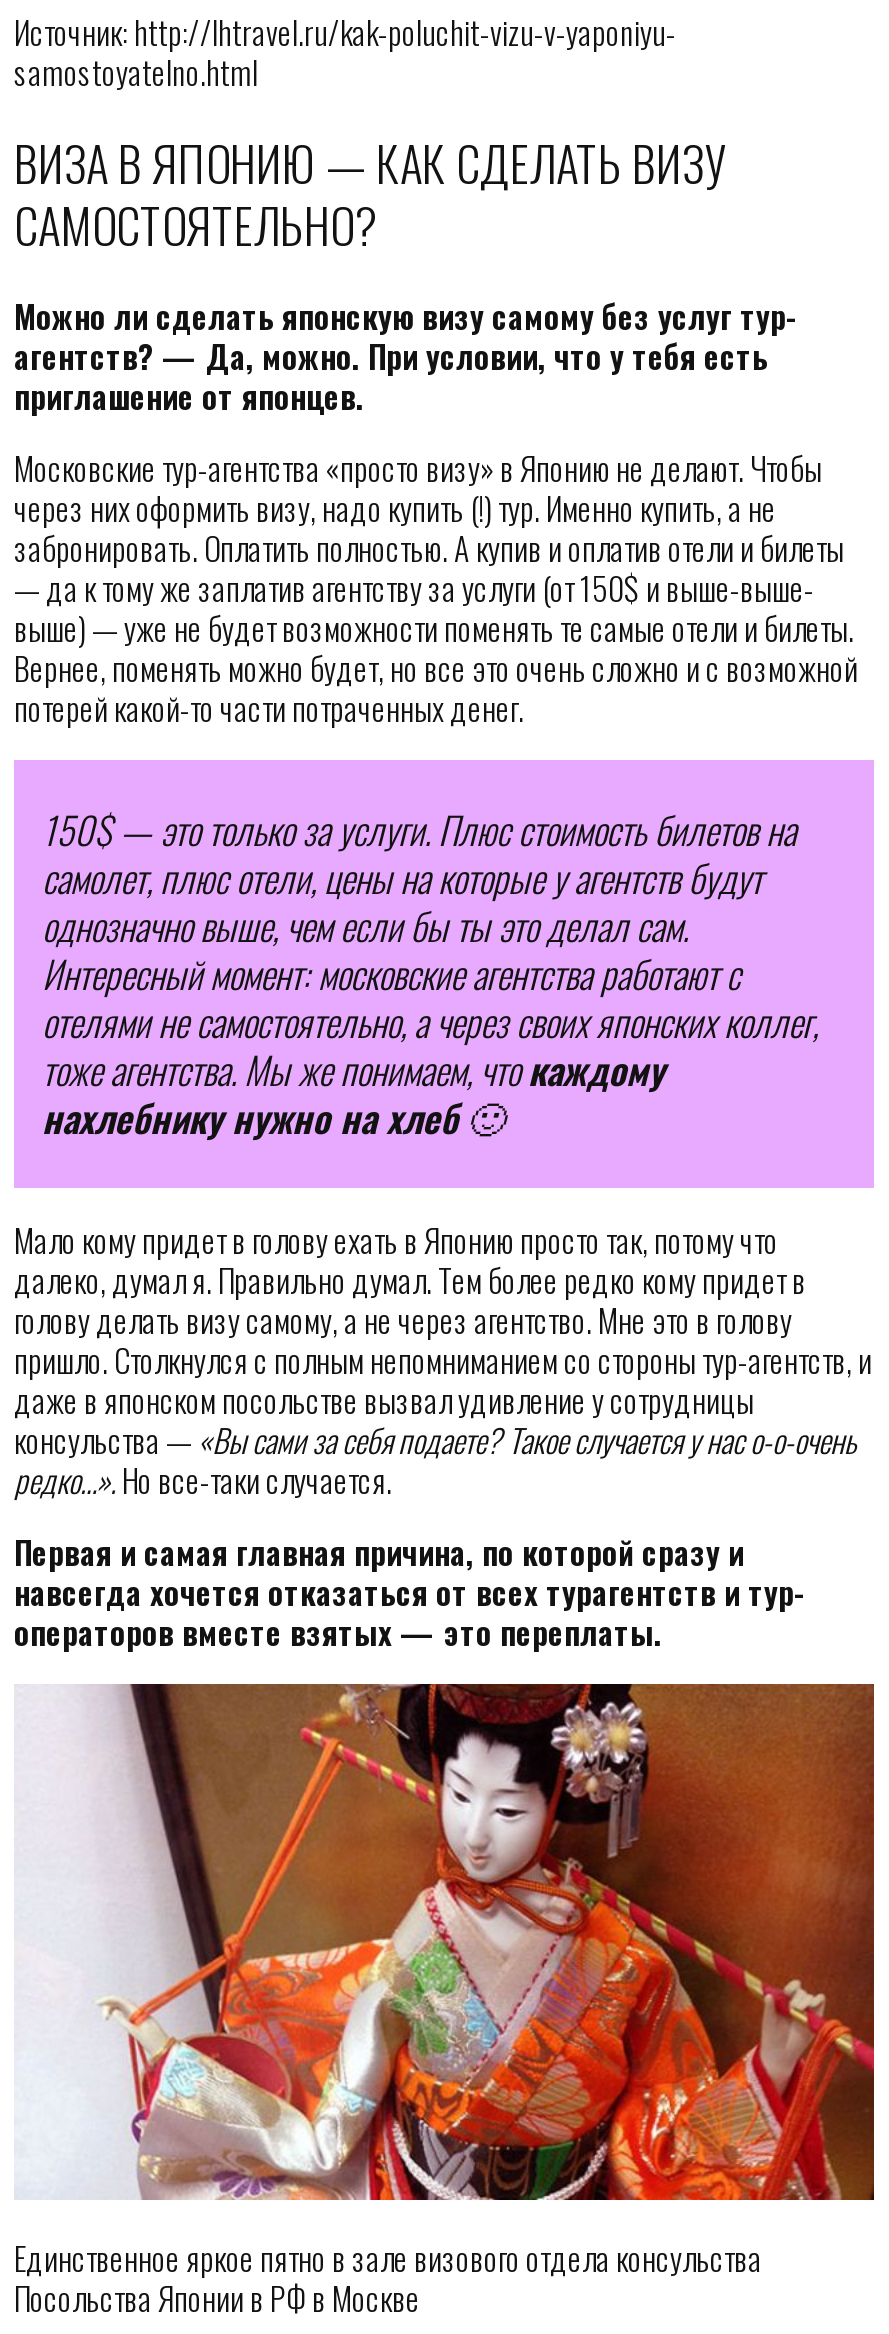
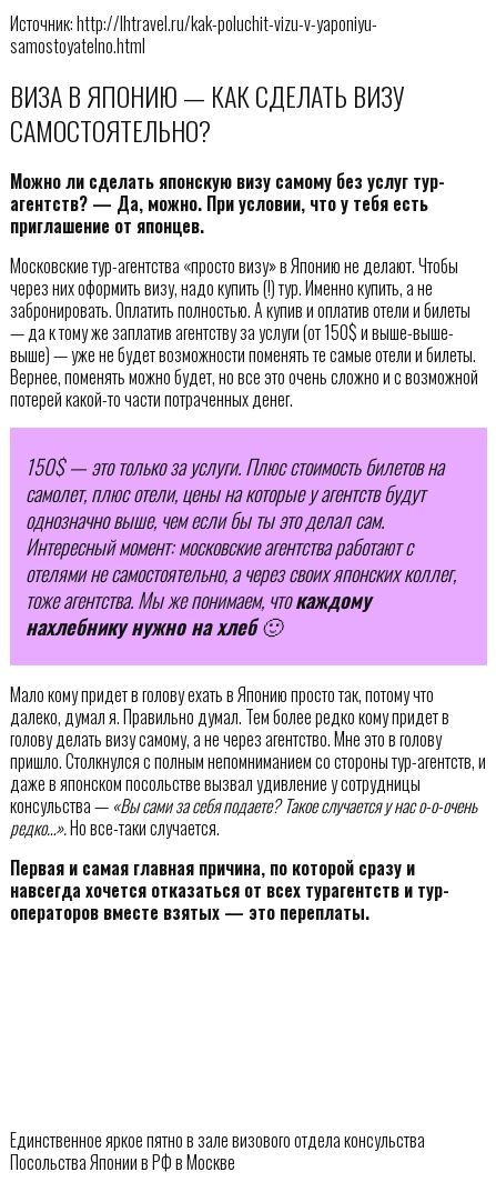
- [image]
